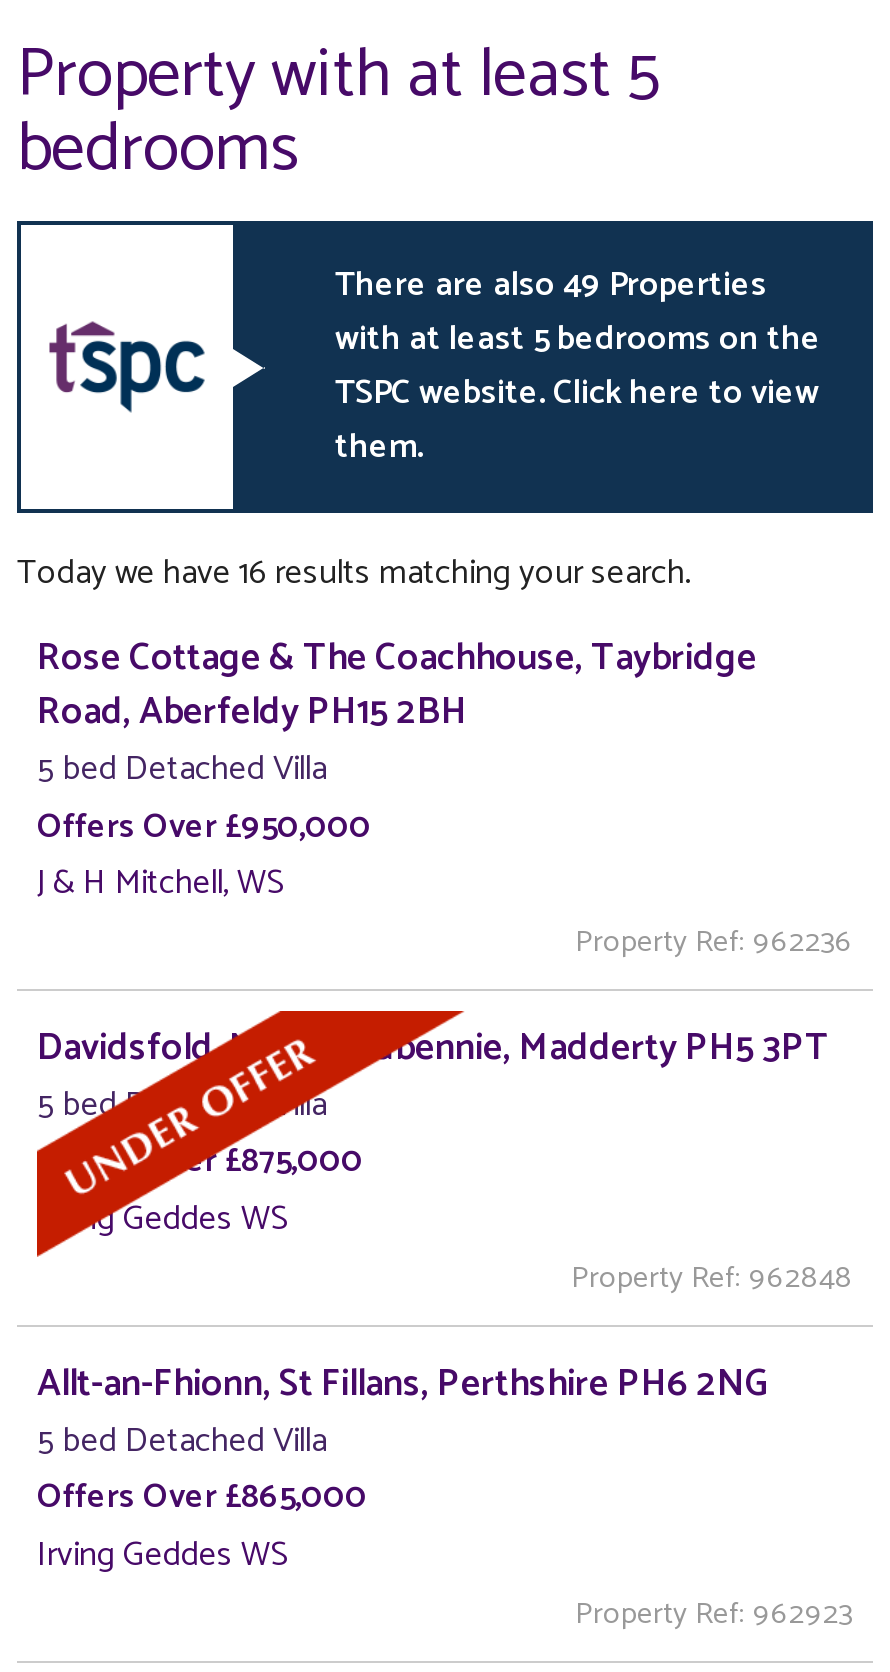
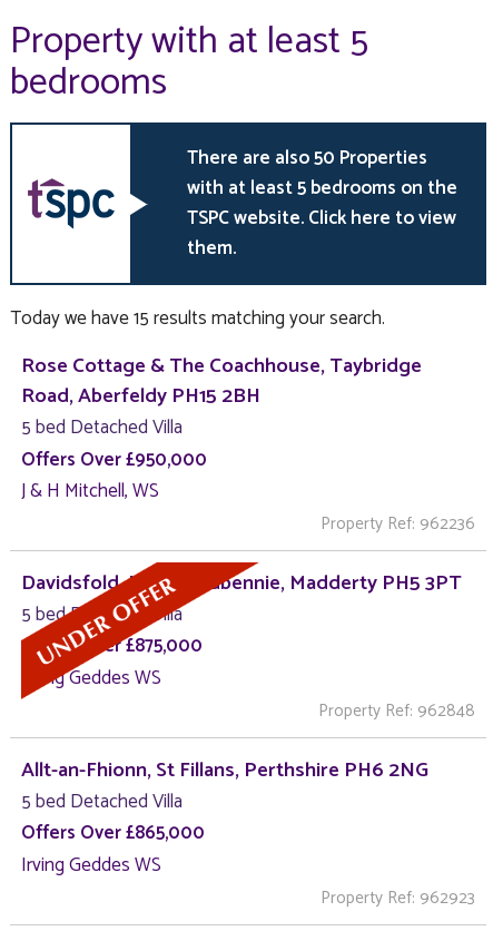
- There are also 49 Properties
+ There are also 50 Properties

- Today we have 16 results matching your search.
+ Today we have 15 results matching your search.
